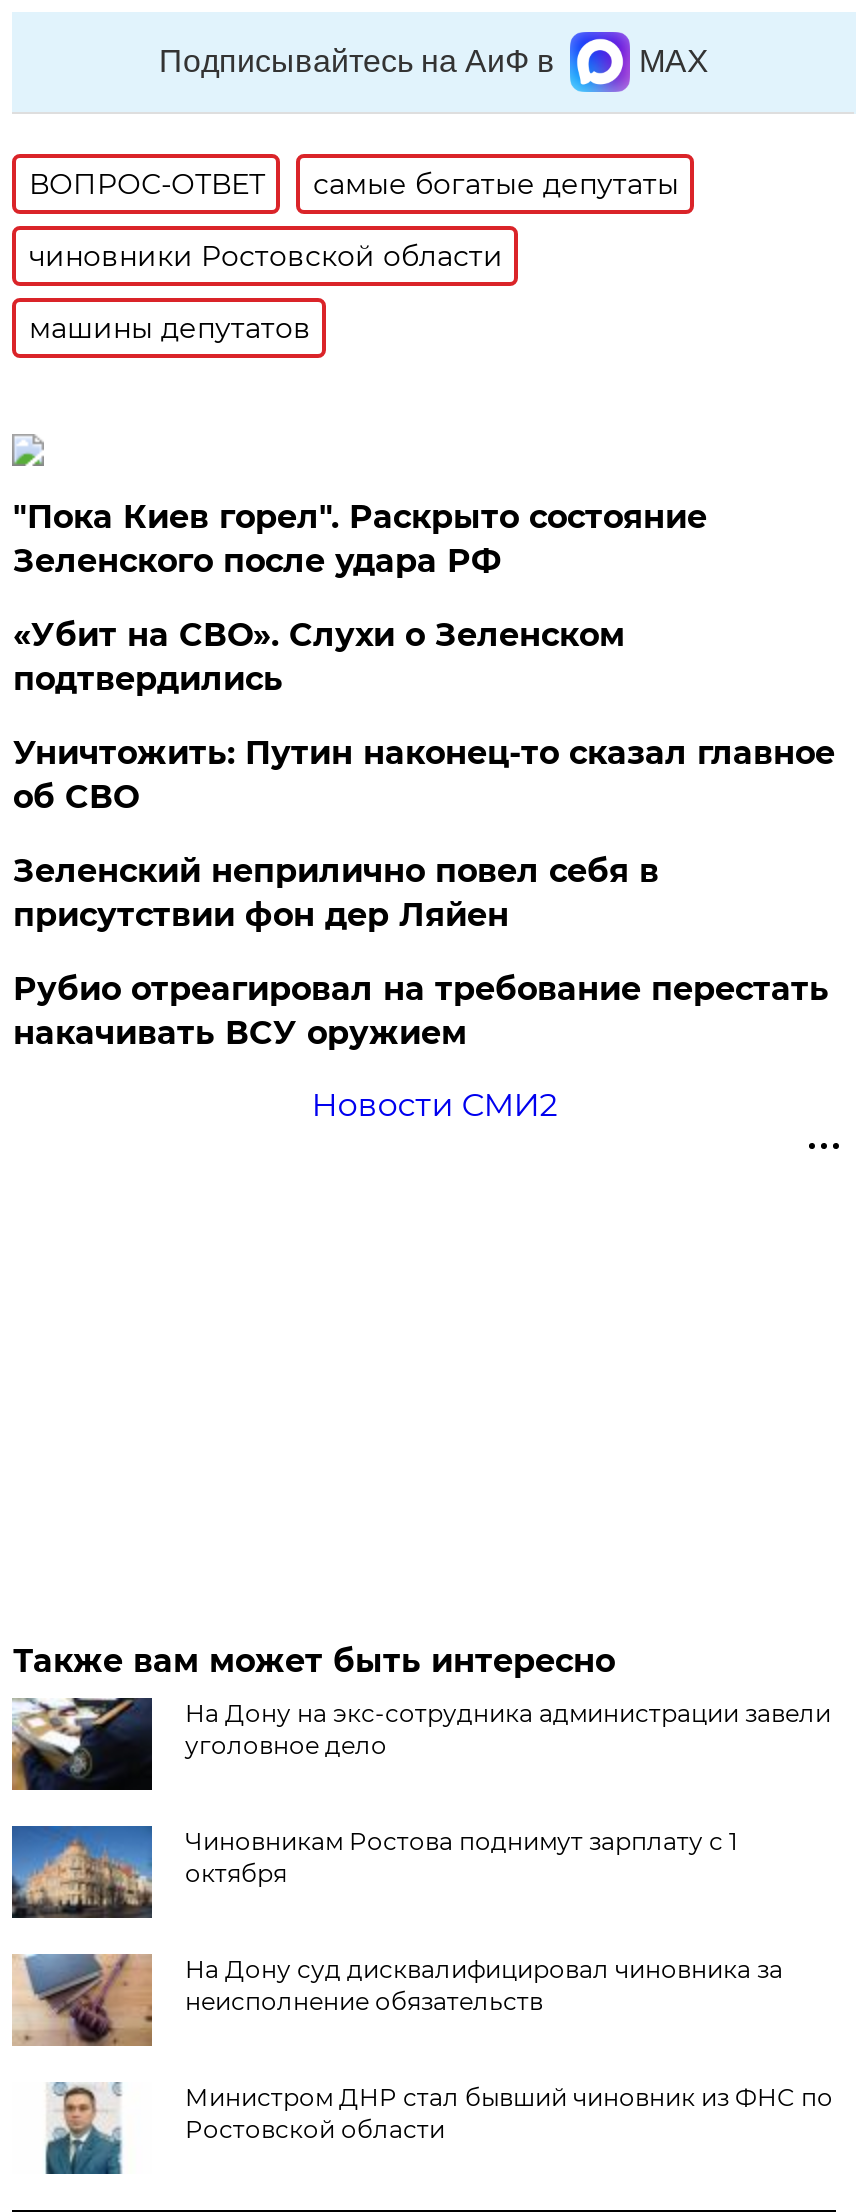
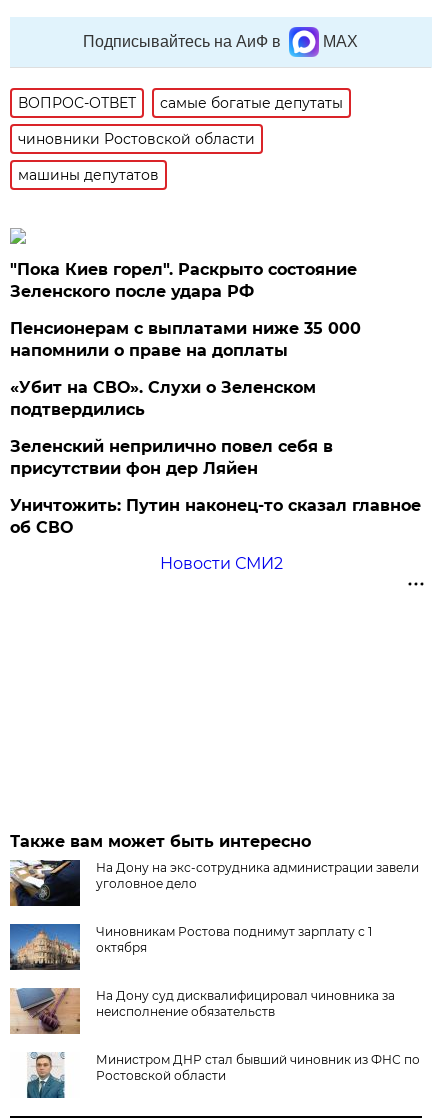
+ Пенсионерам с выплатами ниже 35 000
+ напомнили о праве на доплаты

moved down: «Убит на СВО». Слухи о Зеленском | подтвердились

moved down: Уничтожить: Путин наконец-то сказал главное | об СВО

- Рубио отреагировал на требование перестать
- накачивать ВСУ оружием
